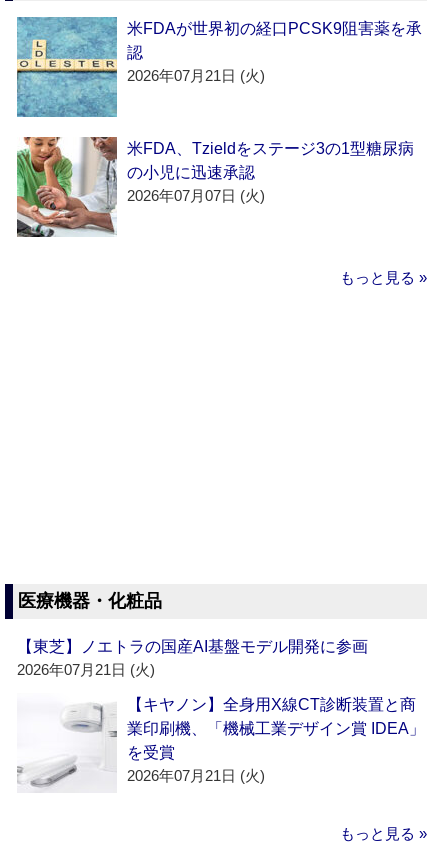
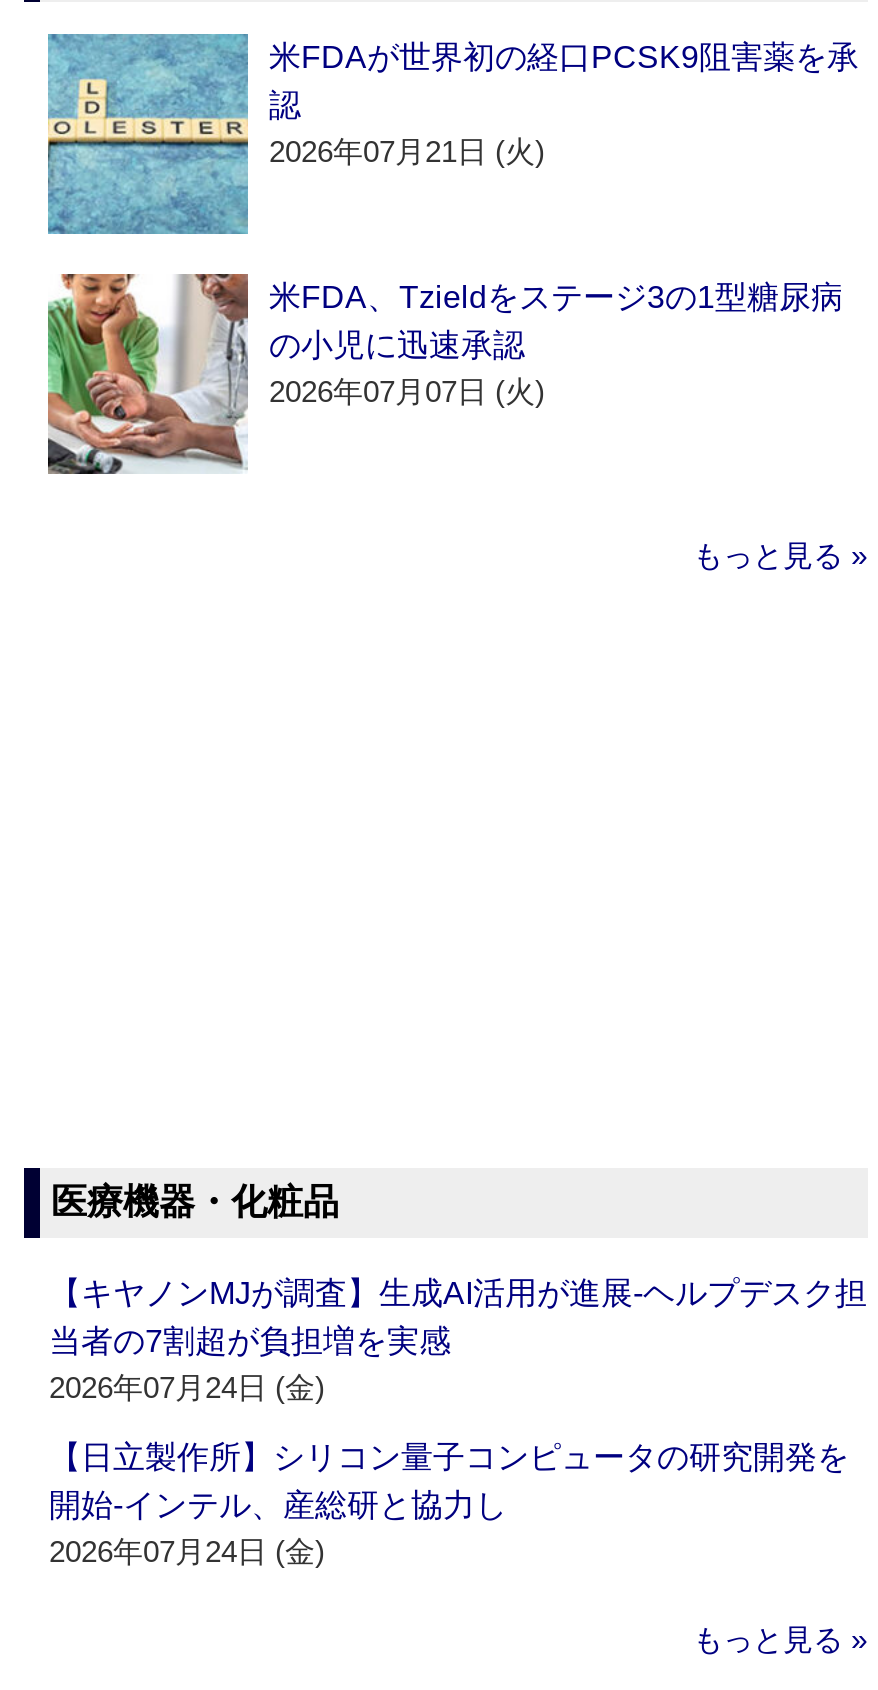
- 【東芝】ノエトラの国産AI基盤モデル開発に参画
- 2026年07月21日 (火)
+ 【キヤノンMJが調査】生成AI活用が進展‐ヘルプデスク担
+ 当者の7割超が負担増を実感
+ 2026年07月24日 (金)

- 【キヤノン】全身用X線CT診断装置と商
- 業印刷機、「機械工業デザイン賞 IDEA」
- を受賞
- 2026年07月21日 (火)
+ 【日立製作所】シリコン量子コンピュータの研究開発を
+ 開始‐インテル、産総研と協力し
+ 2026年07月24日 (金)
